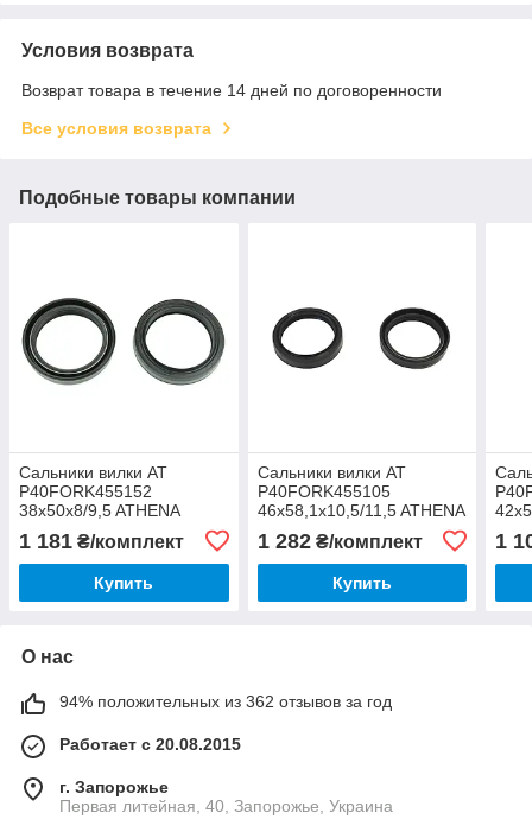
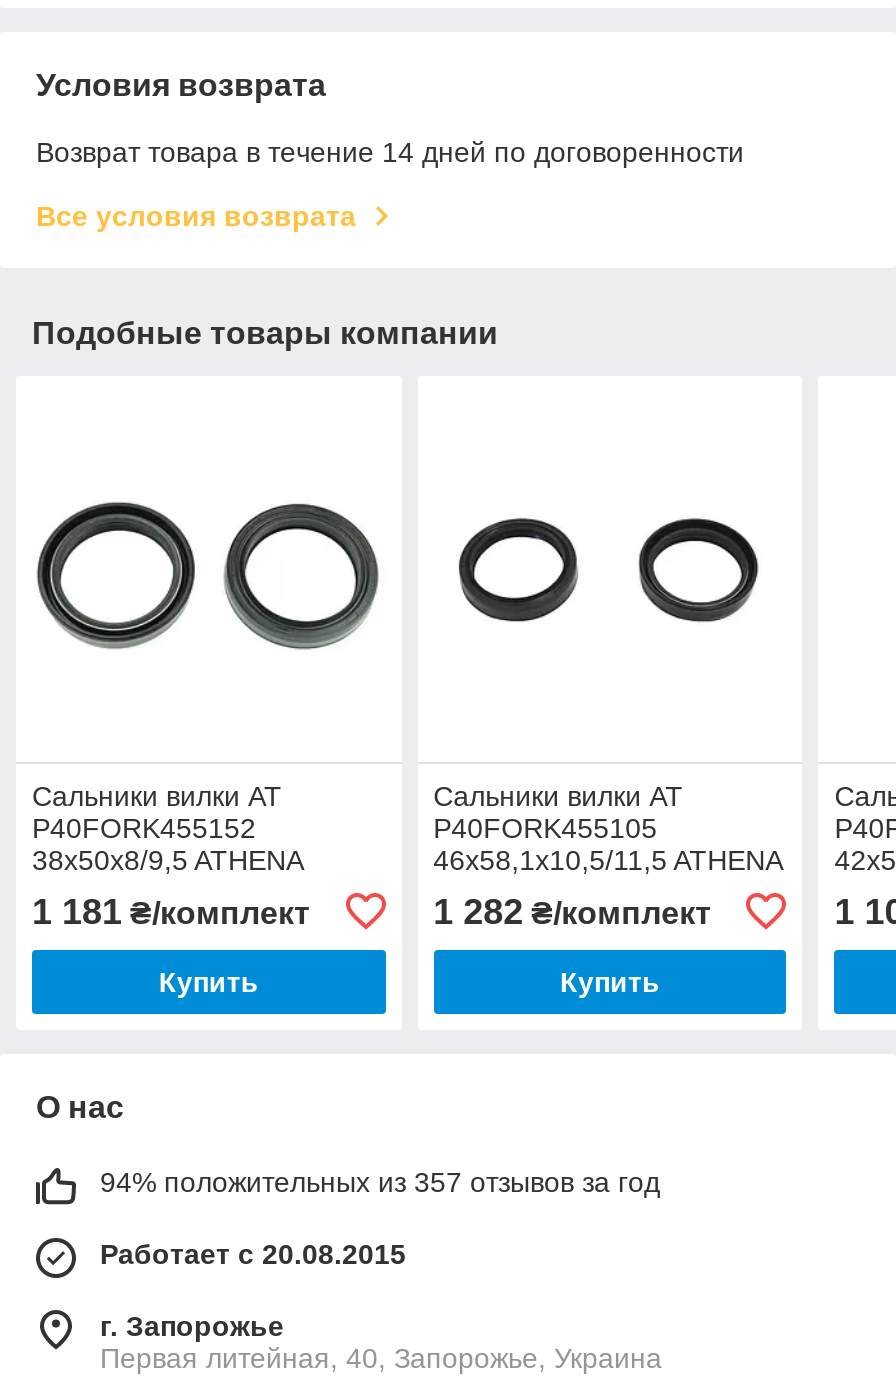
- 94% положительных из 362 отзывов за год
+ 94% положительных из 357 отзывов за год
